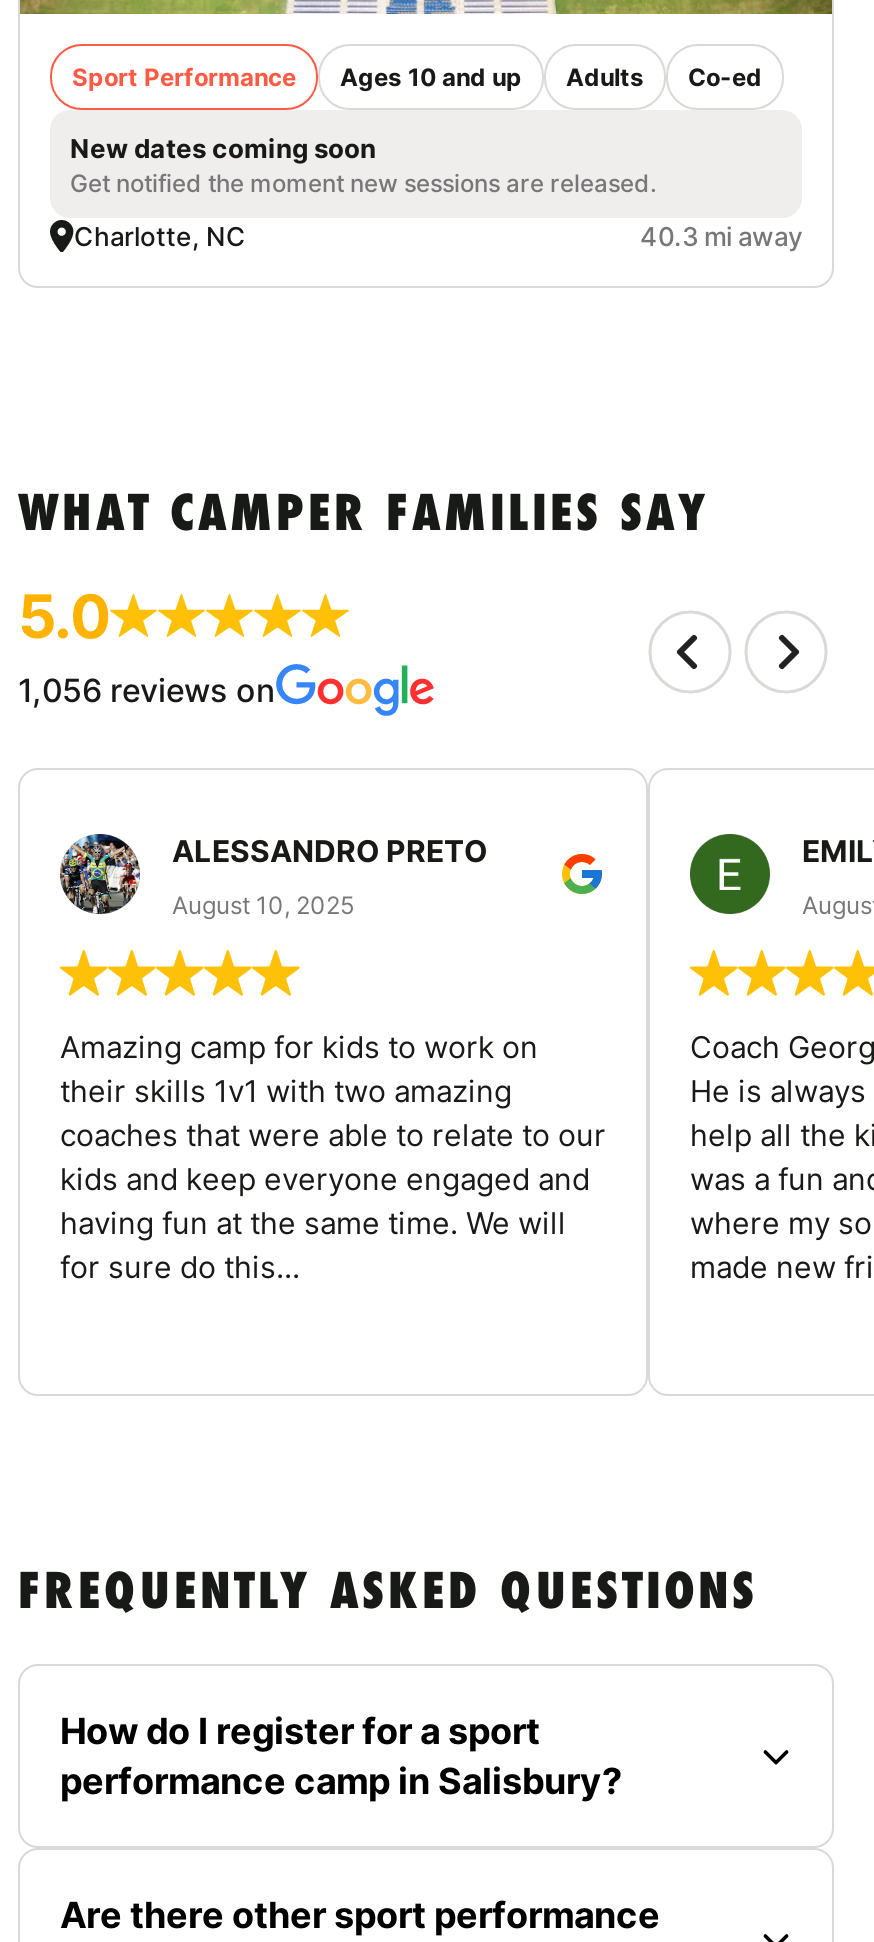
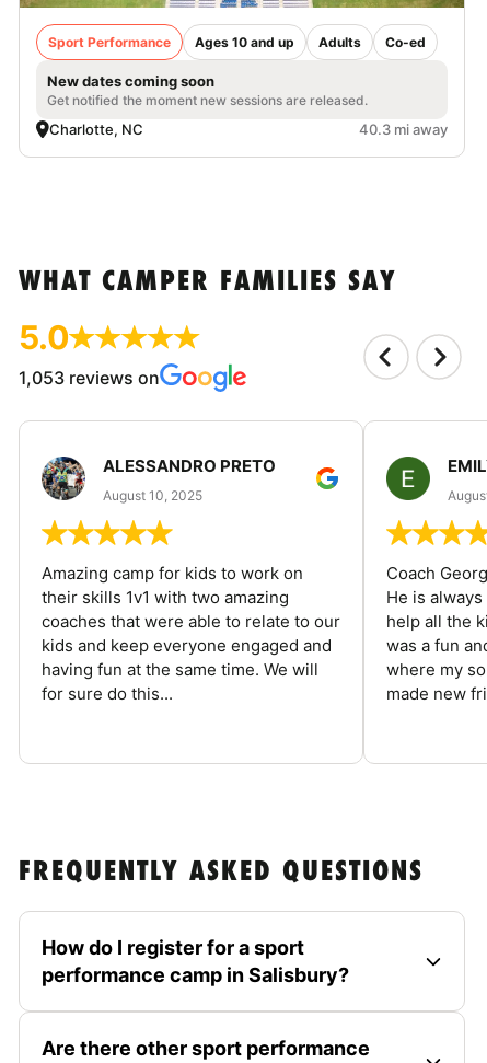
- 1,056 reviews on
+ 1,053 reviews on
